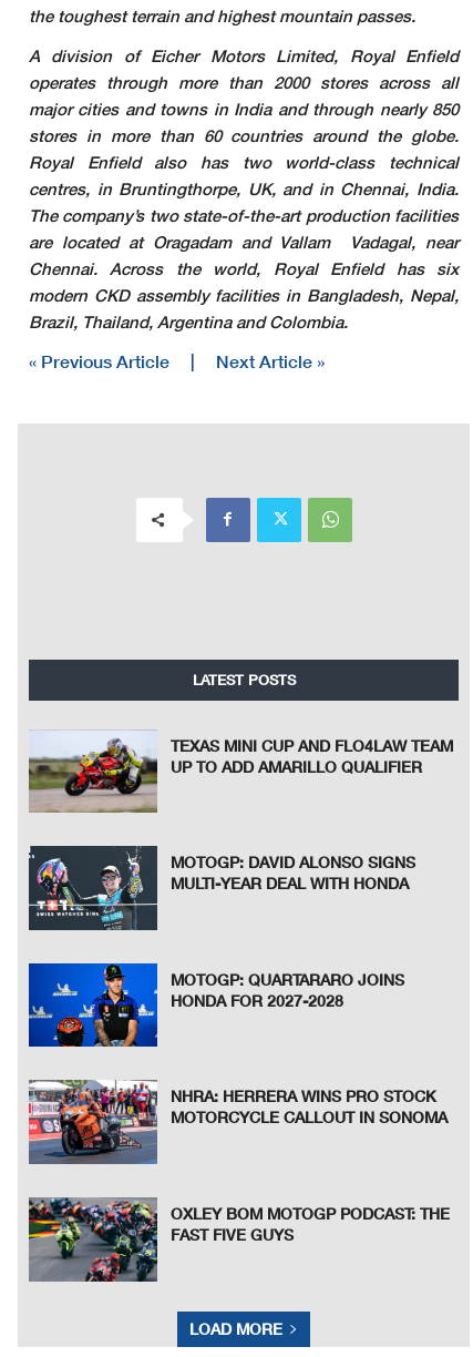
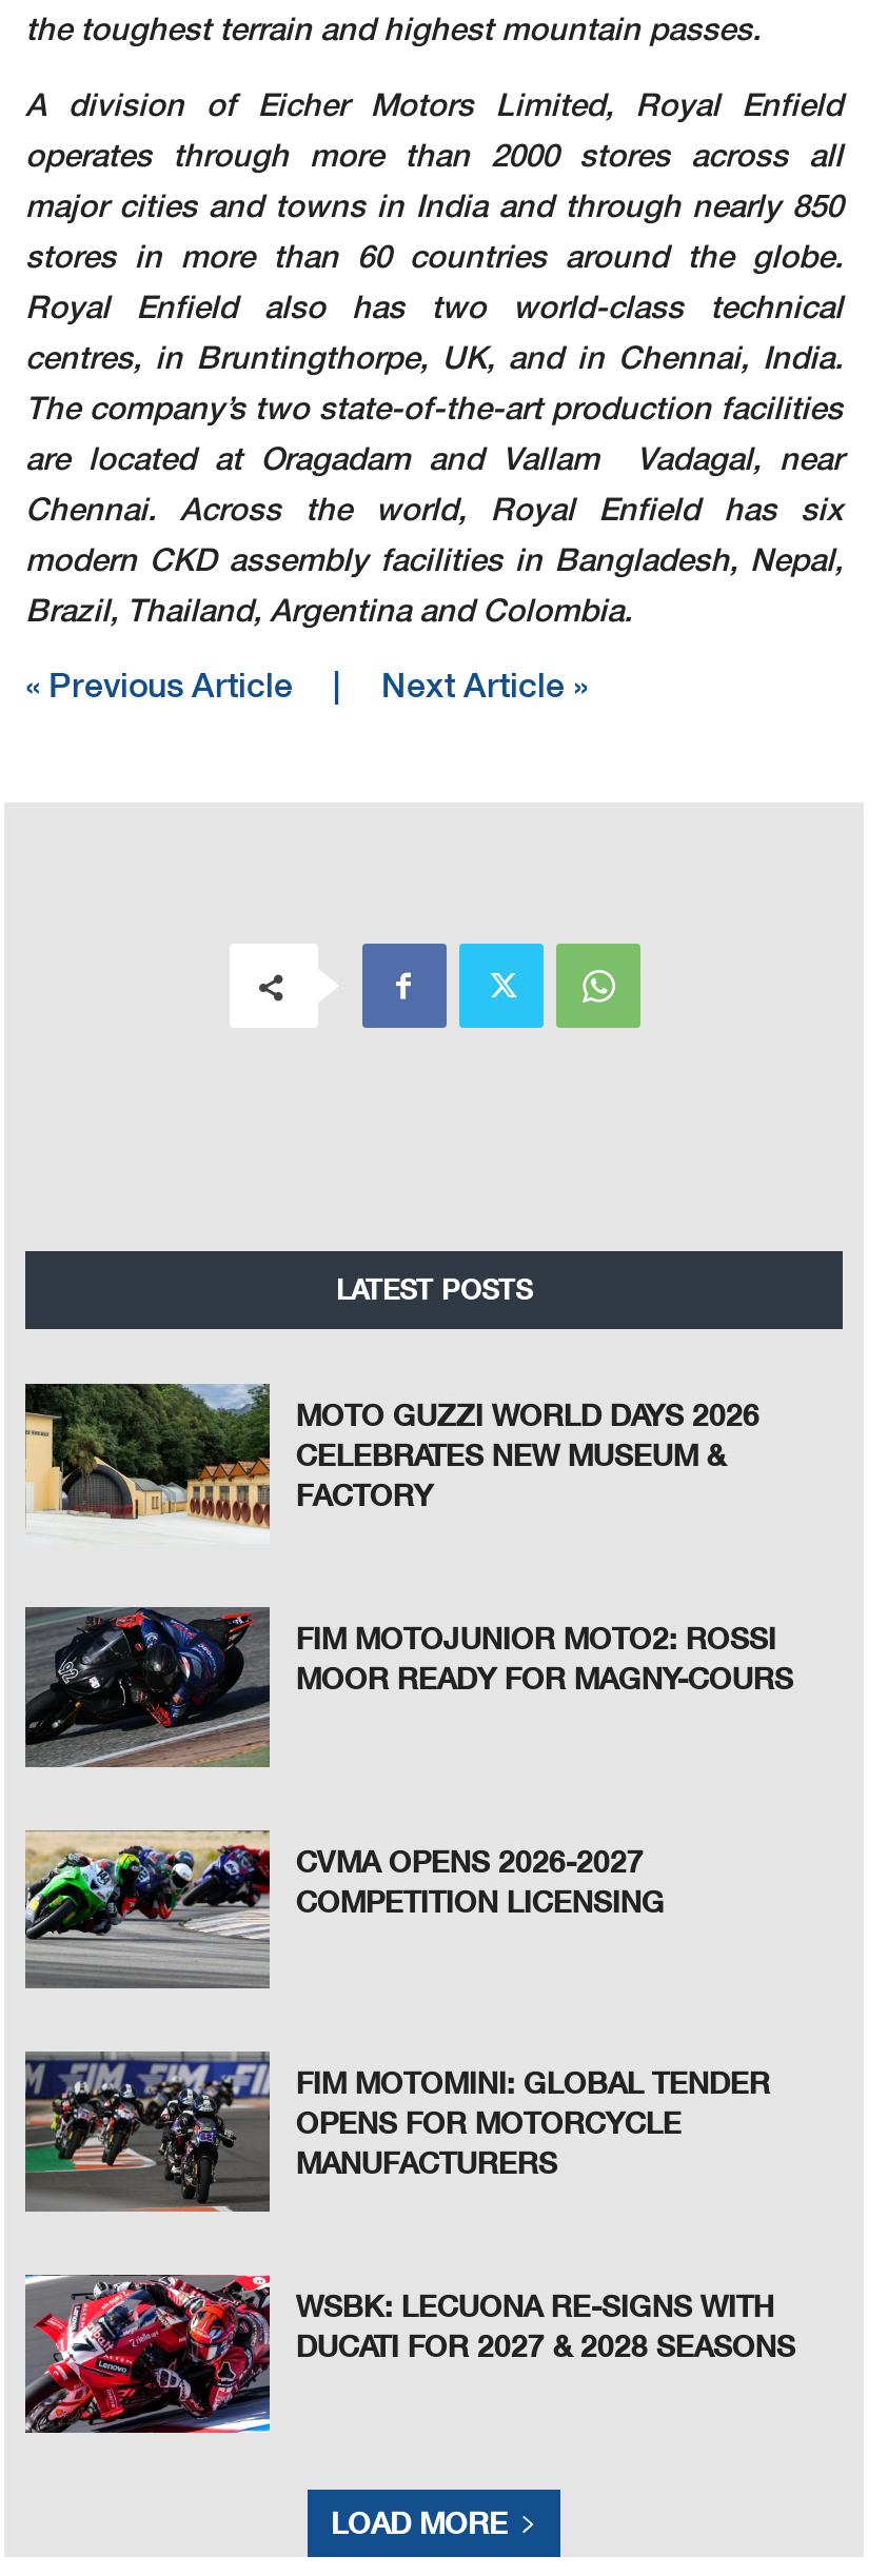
- [image]
- TEXAS MINI CUP AND FLO4LAW TEAM
- UP TO ADD AMARILLO QUALIFIER
+ [image]
+ MOTO GUZZI WORLD DAYS 2026
+ CELEBRATES NEW MUSEUM &
+ FACTORY

- [image]
- MOTOGP: DAVID ALONSO SIGNS
- MULTI-YEAR DEAL WITH HONDA
+ [image]
+ FIM MOTOJUNIOR MOTO2: ROSSI
+ MOOR READY FOR MAGNY-COURS

- [image]
- MOTOGP: QUARTARARO JOINS
- HONDA FOR 2027-2028
+ [image]
+ CVMA OPENS 2026-2027
+ COMPETITION LICENSING

- [image]
- NHRA: HERRERA WINS PRO STOCK
- MOTORCYCLE CALLOUT IN SONOMA
+ [image]
+ FIM MOTOMINI: GLOBAL TENDER
+ OPENS FOR MOTORCYCLE
+ MANUFACTURERS

- [image]
- OXLEY BOM MOTOGP PODCAST: THE
- FAST FIVE GUYS
+ [image]
+ WSBK: LECUONA RE-SIGNS WITH
+ DUCATI FOR 2027 & 2028 SEASONS
